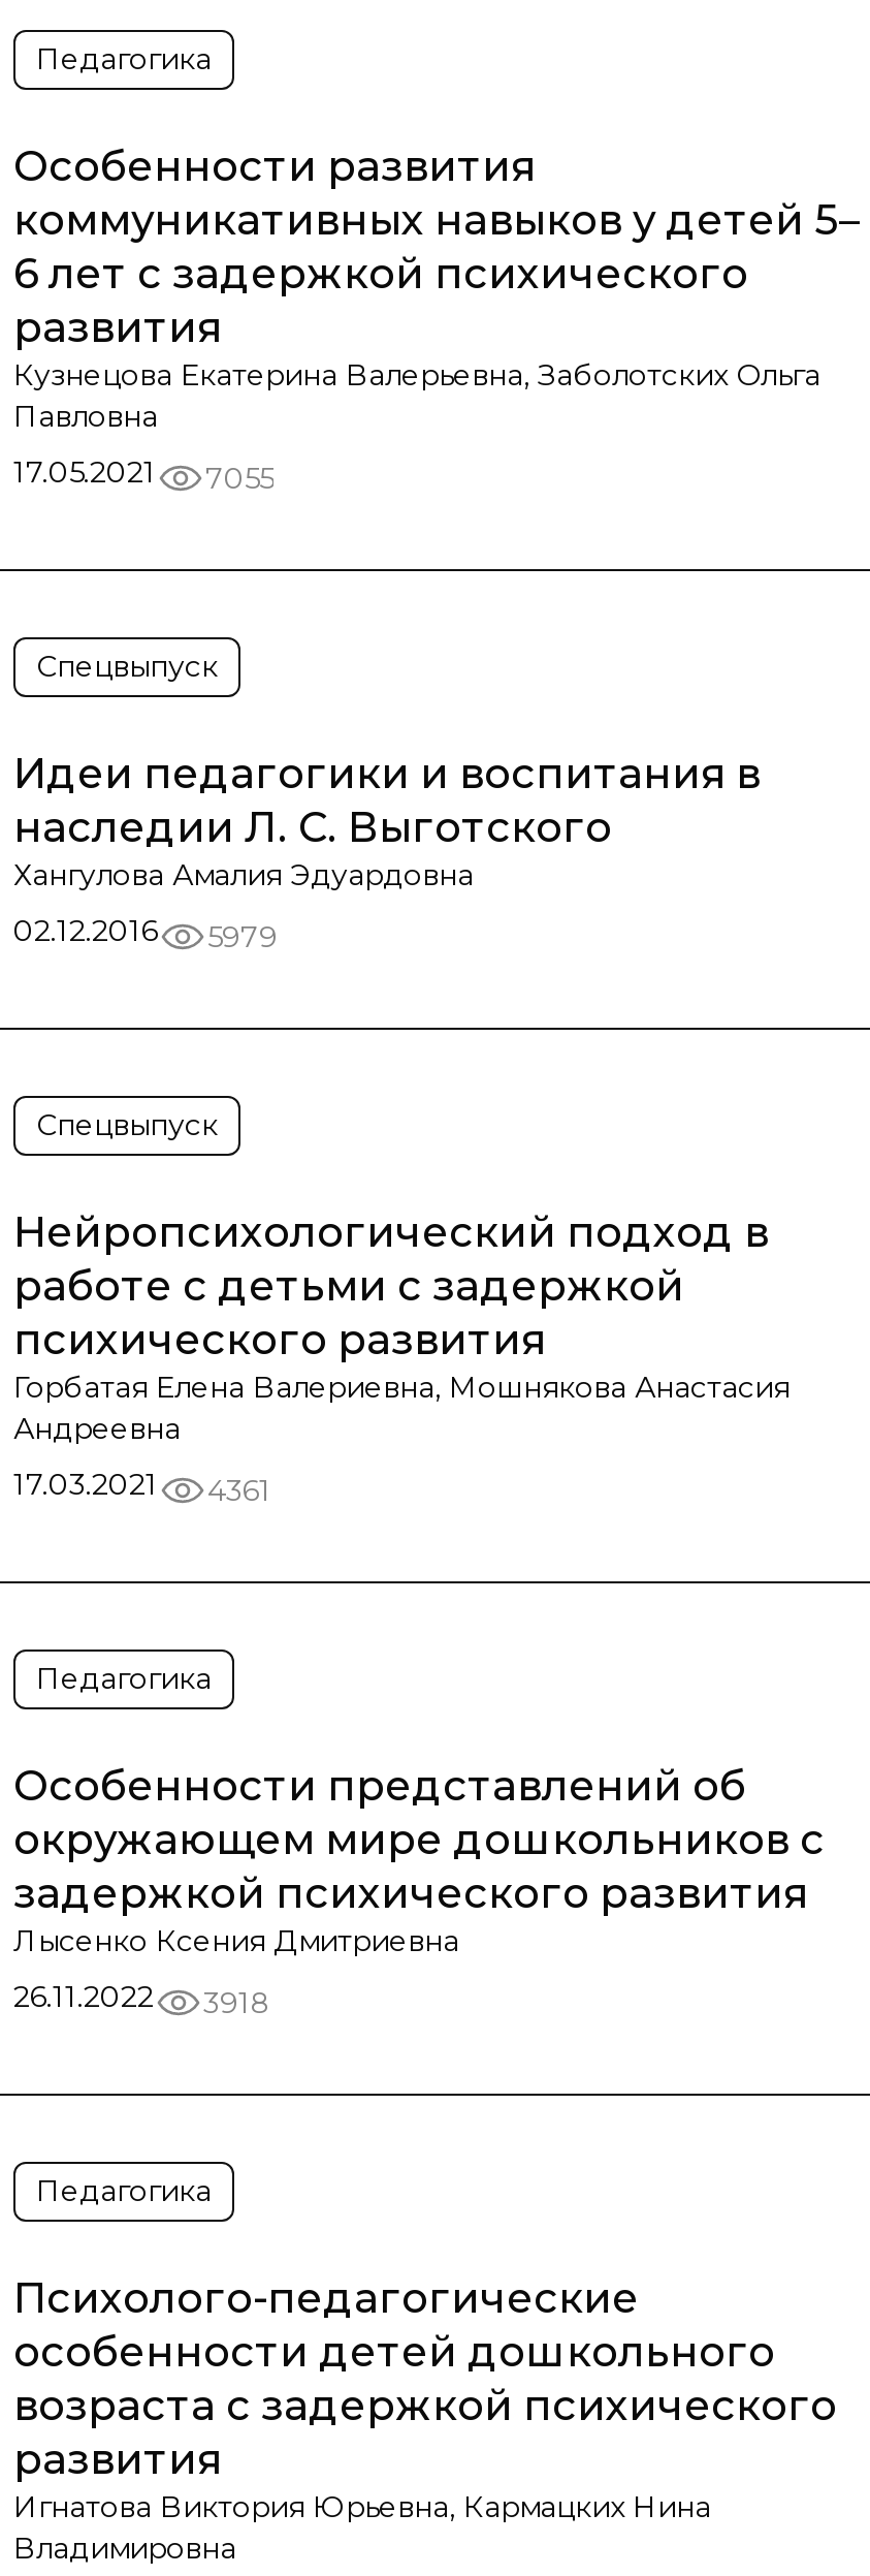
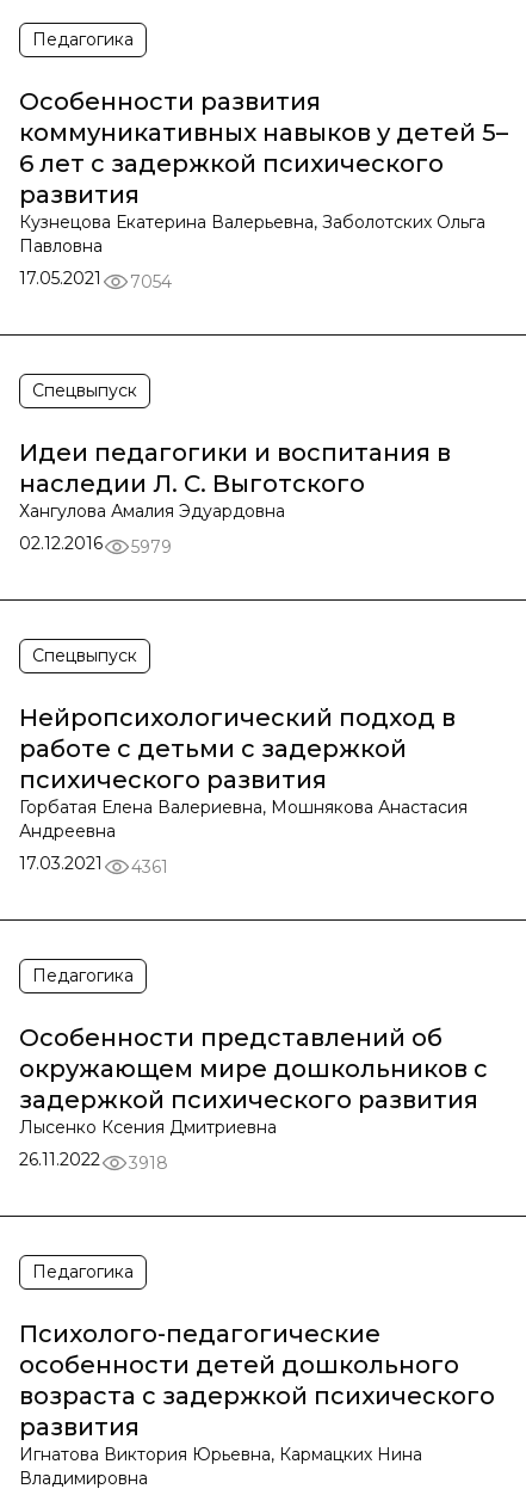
- 17.05.2021 7055
+ 17.05.2021 7054
